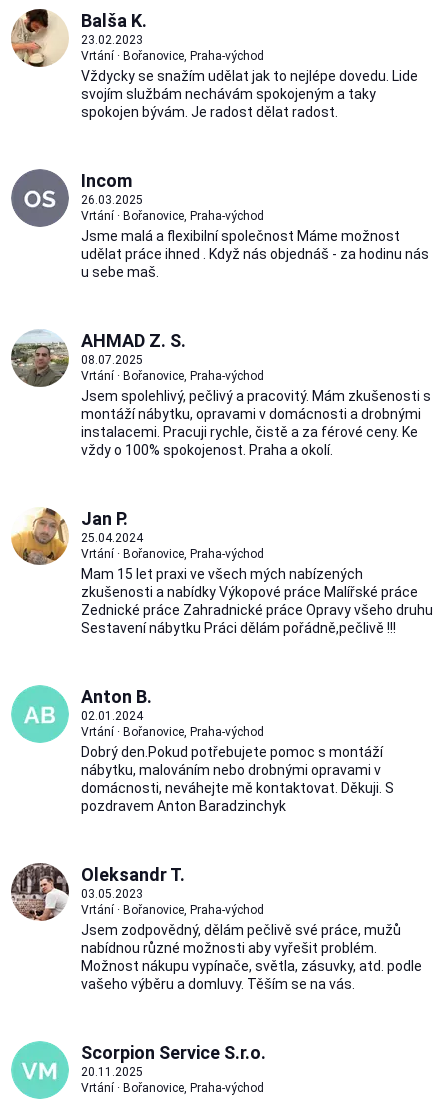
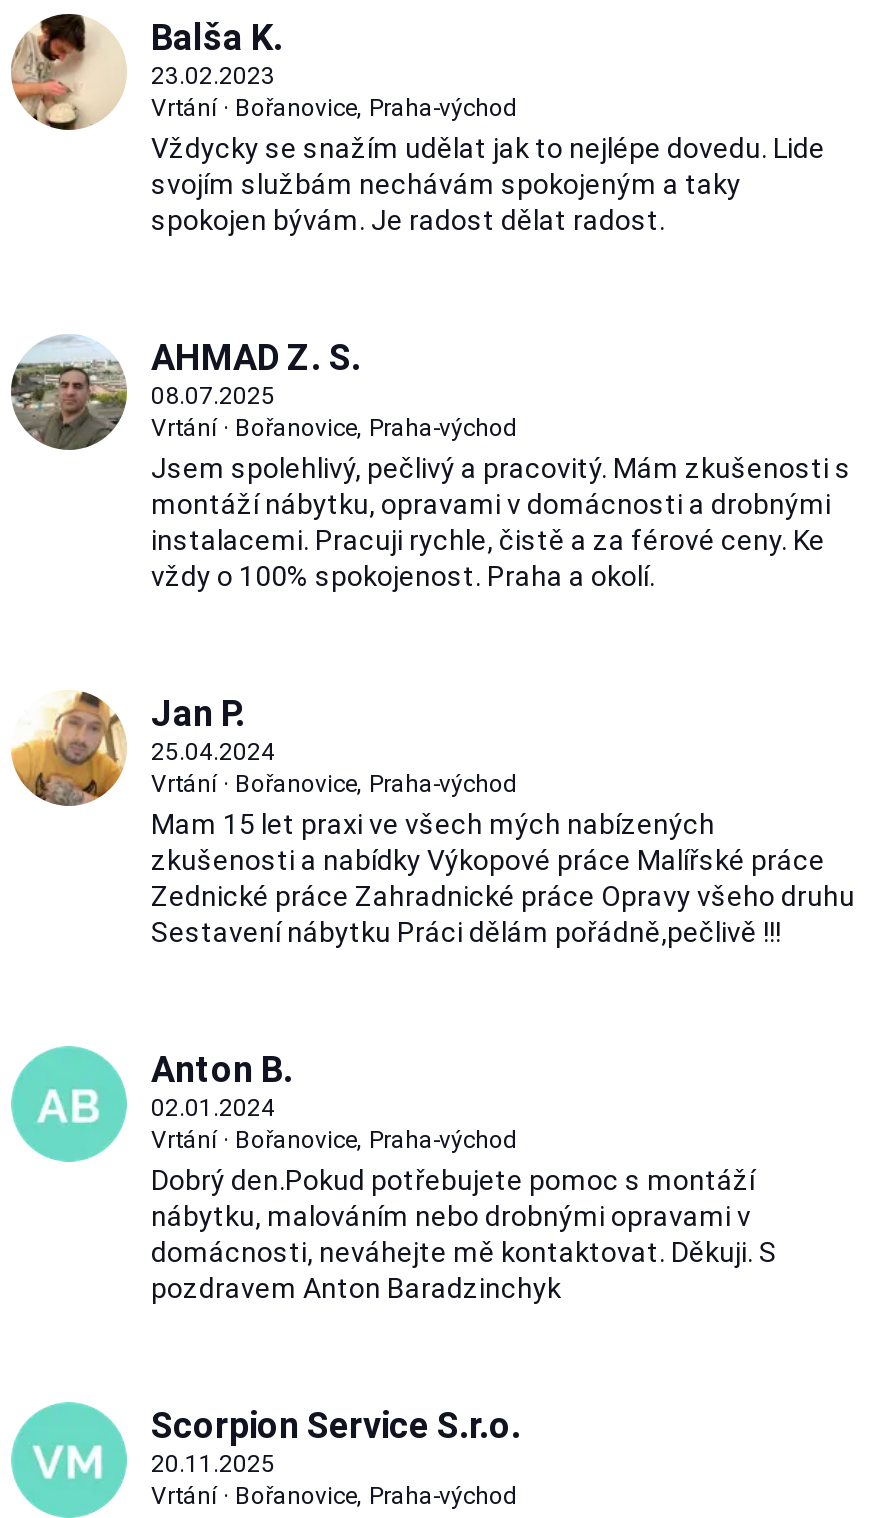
- [image]
- Incom
- 26.03.2025
- Vrtání · Bořanovice, Praha-východ
- Jsme malá a flexibilní společnost Máme možnost
- udělat práce ihned . Když nás objednáš - za hodinu nás
- u sebe maš.

- [image]
- Oleksandr T.
- 03.05.2023
- Vrtání · Bořanovice, Praha-východ
- Jsem zodpovědný, dělám pečlivě své práce, mužů
- nabídnou různé možnosti aby vyřešit problém.
- Možnost nákupu vypínače, světla, zásuvky, atd. podle
- vašeho výběru a domluvy. Těším se na vás.
